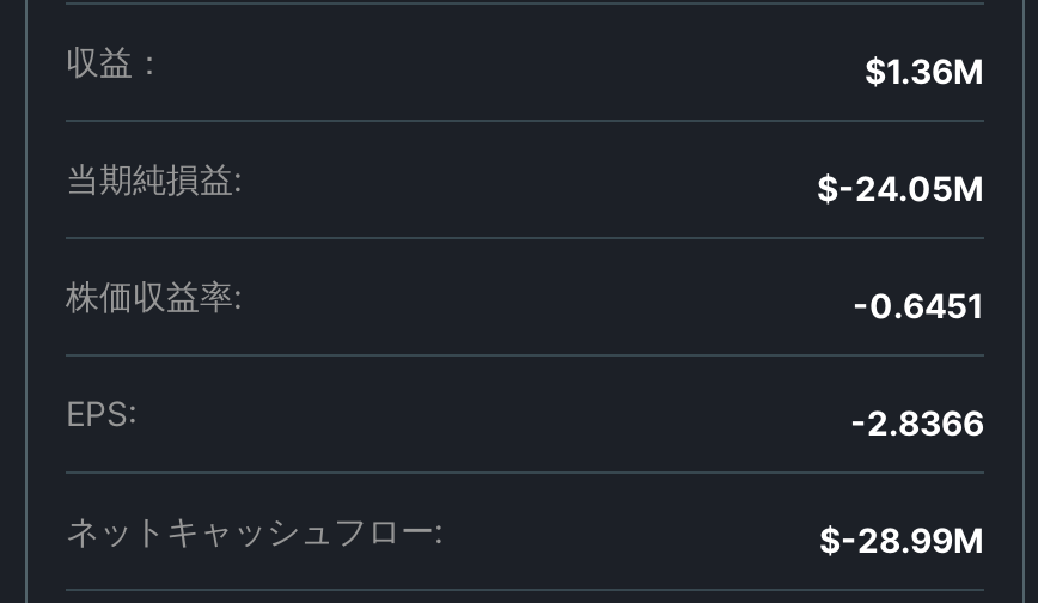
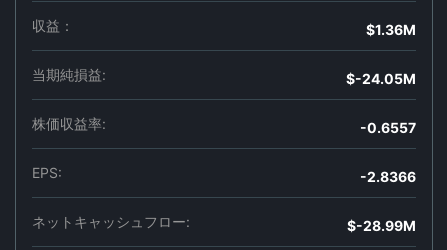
- -0.6451
+ -0.6557
